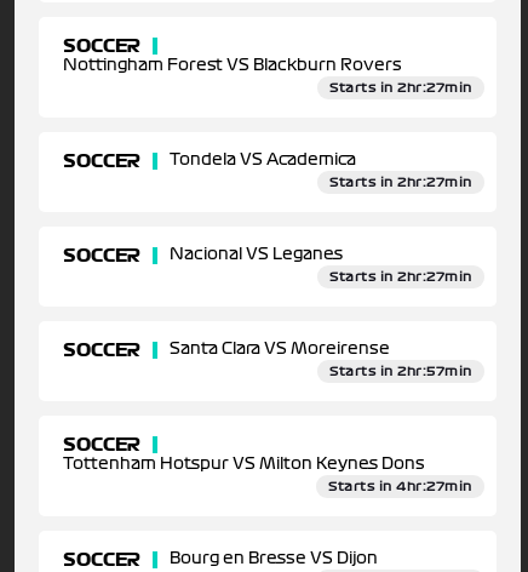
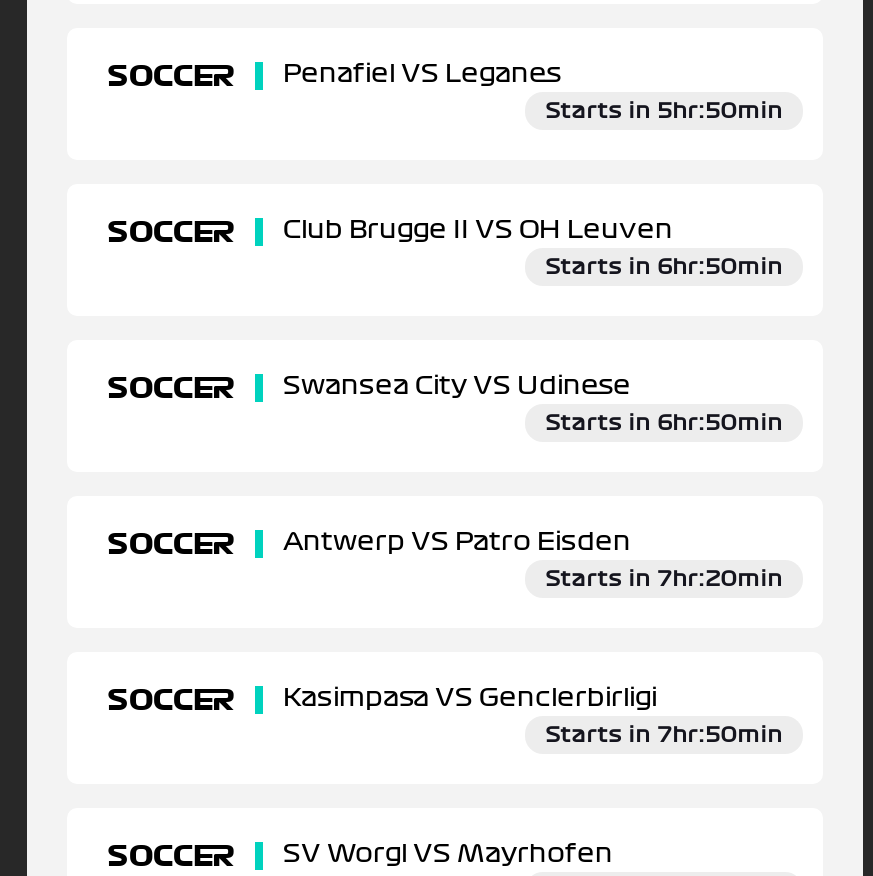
- Nottingham Forest VS Blackburn Rovers
+ Penafiel VS Leganes

- Starts in 2hr:27min
+ Starts in 5hr:50min

- Tondela VS Academica
+ Club Brugge II VS OH Leuven

- Starts in 2hr:27min
+ Starts in 6hr:50min

- Nacional VS Leganes
+ Swansea City VS Udinese

- Starts in 2hr:27min
+ Starts in 6hr:50min

- Santa Clara VS Moreirense
+ Antwerp VS Patro Eisden

- Starts in 2hr:57min
+ Starts in 7hr:20min

- Tottenham Hotspur VS Milton Keynes Dons
+ Kasimpasa VS Genclerbirligi

- Starts in 4hr:27min
+ Starts in 7hr:50min

- Bourg en Bresse VS Dijon
+ SV Worgl VS Mayrhofen
